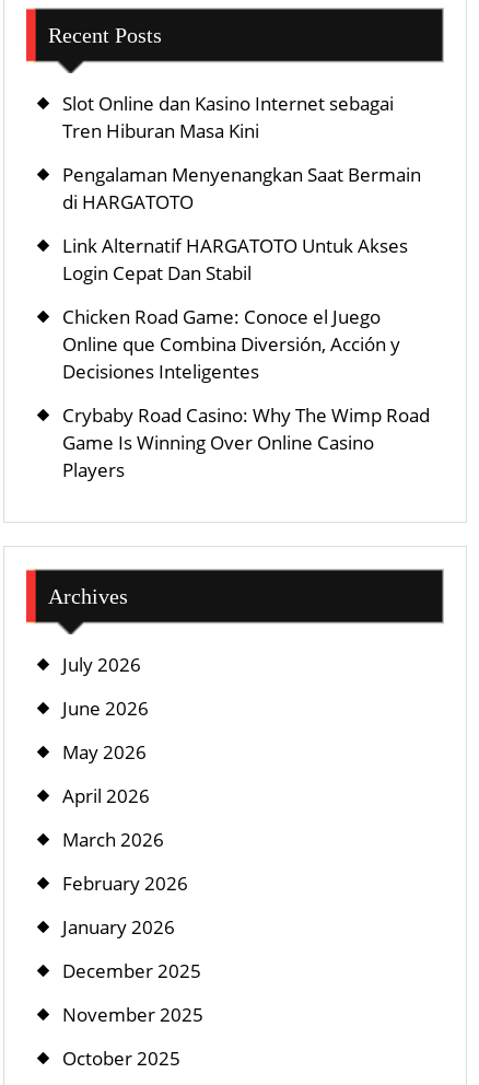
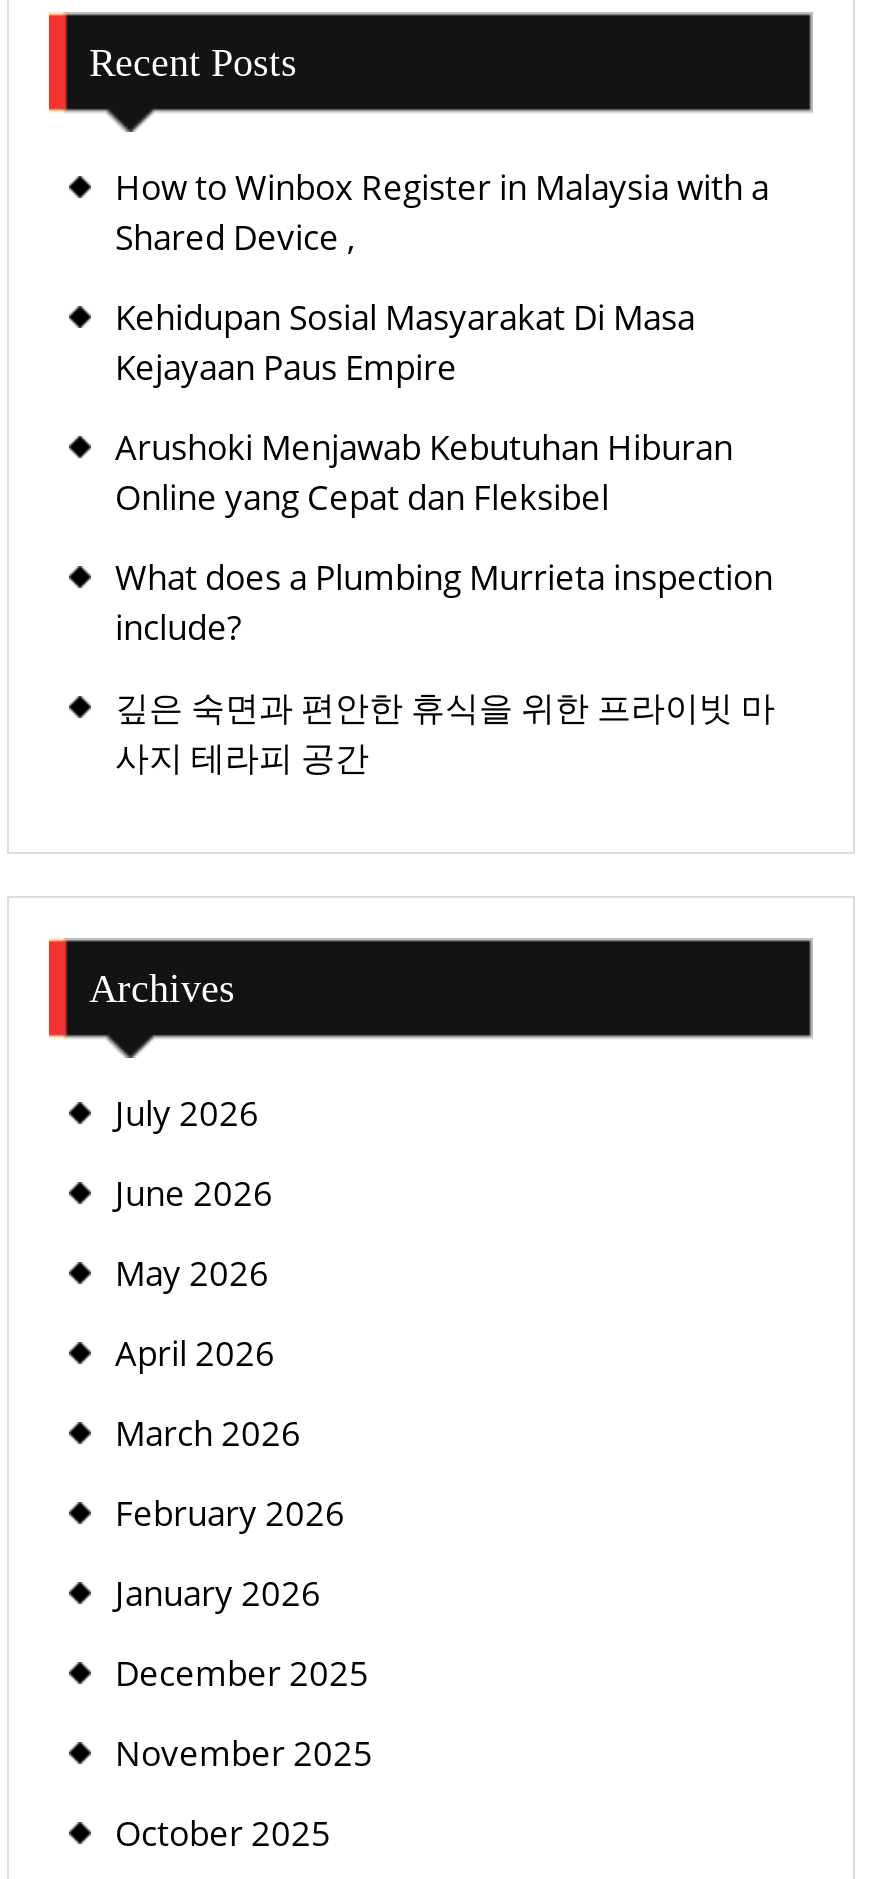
- Slot Online dan Kasino Internet sebagai
- Tren Hiburan Masa Kini
+ How to Winbox Register in Malaysia with a
+ Shared Device ,

- Pengalaman Menyenangkan Saat Bermain
- di HARGATOTO
+ Kehidupan Sosial Masyarakat Di Masa
+ Kejayaan Paus Empire

- Link Alternatif HARGATOTO Untuk Akses
- Login Cepat Dan Stabil
+ Arushoki Menjawab Kebutuhan Hiburan
+ Online yang Cepat dan Fleksibel

- Chicken Road Game: Conoce el Juego
- Online que Combina Diversión, Acción y
- Decisiones Inteligentes
+ What does a Plumbing Murrieta inspection
+ include?

- Crybaby Road Casino: Why The Wimp Road
- Game Is Winning Over Online Casino
- Players
+ 깊은 숙면과 편안한 휴식을 위한 프라이빗 마
+ 사지 테라피 공간
